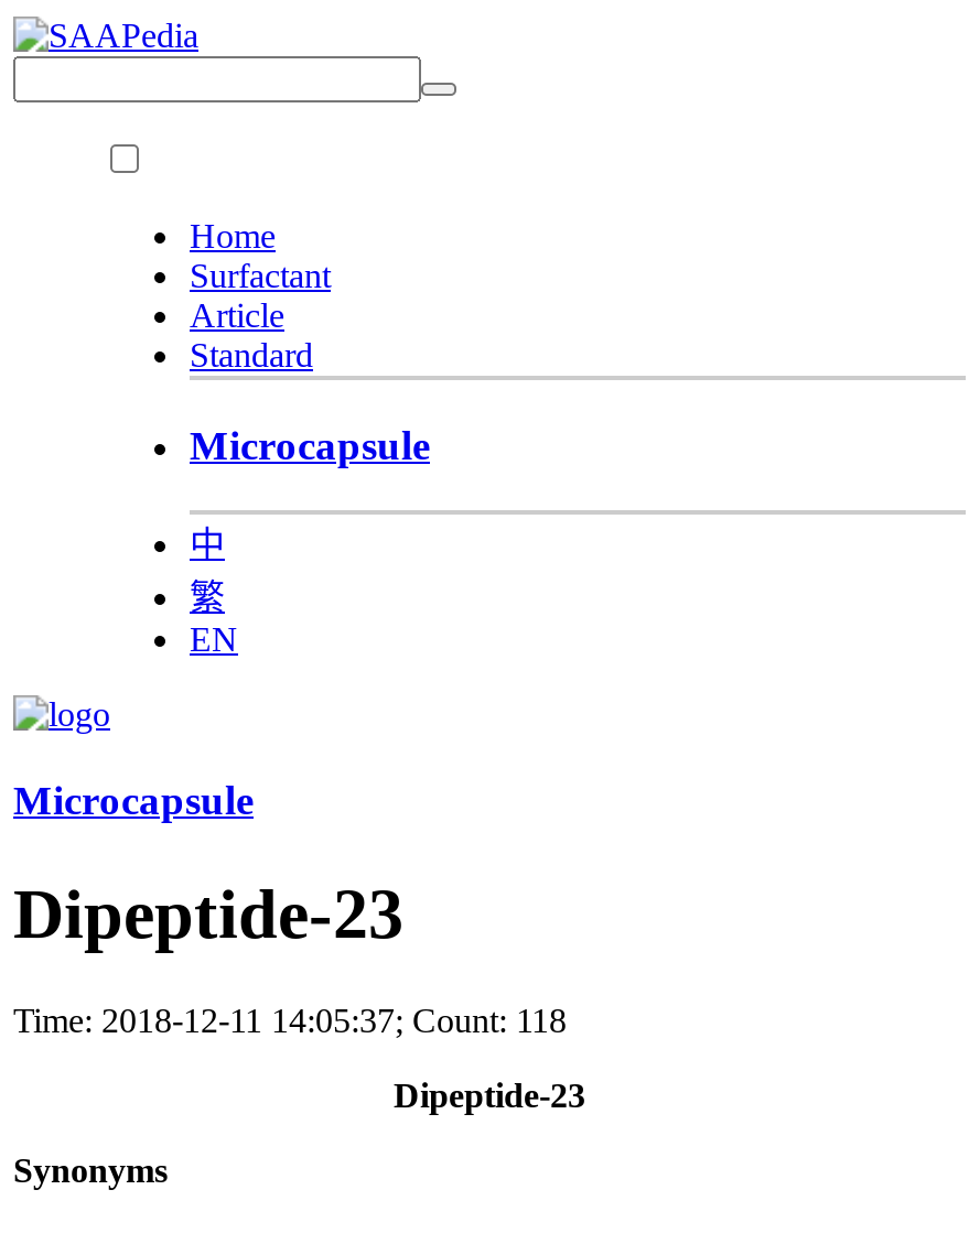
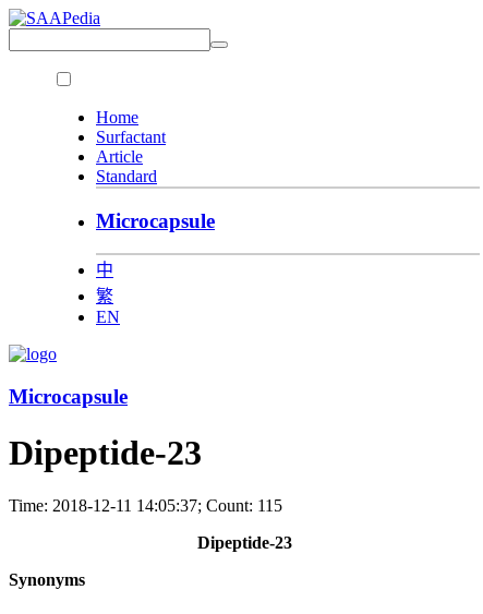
- Time: 2018-12-11 14:05:37; Count: 118
+ Time: 2018-12-11 14:05:37; Count: 115
